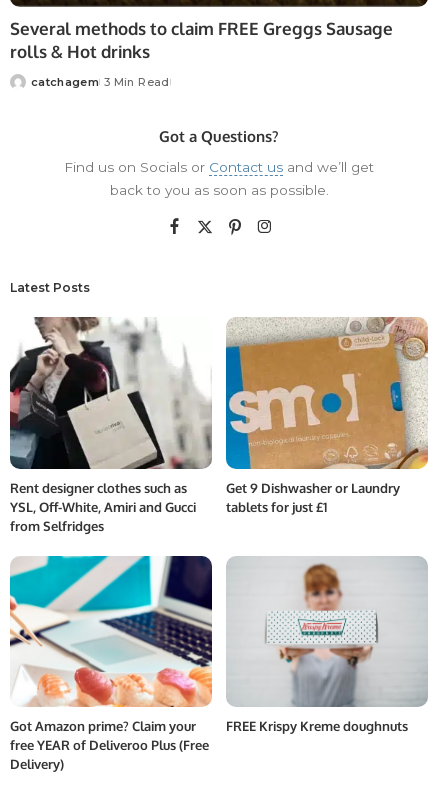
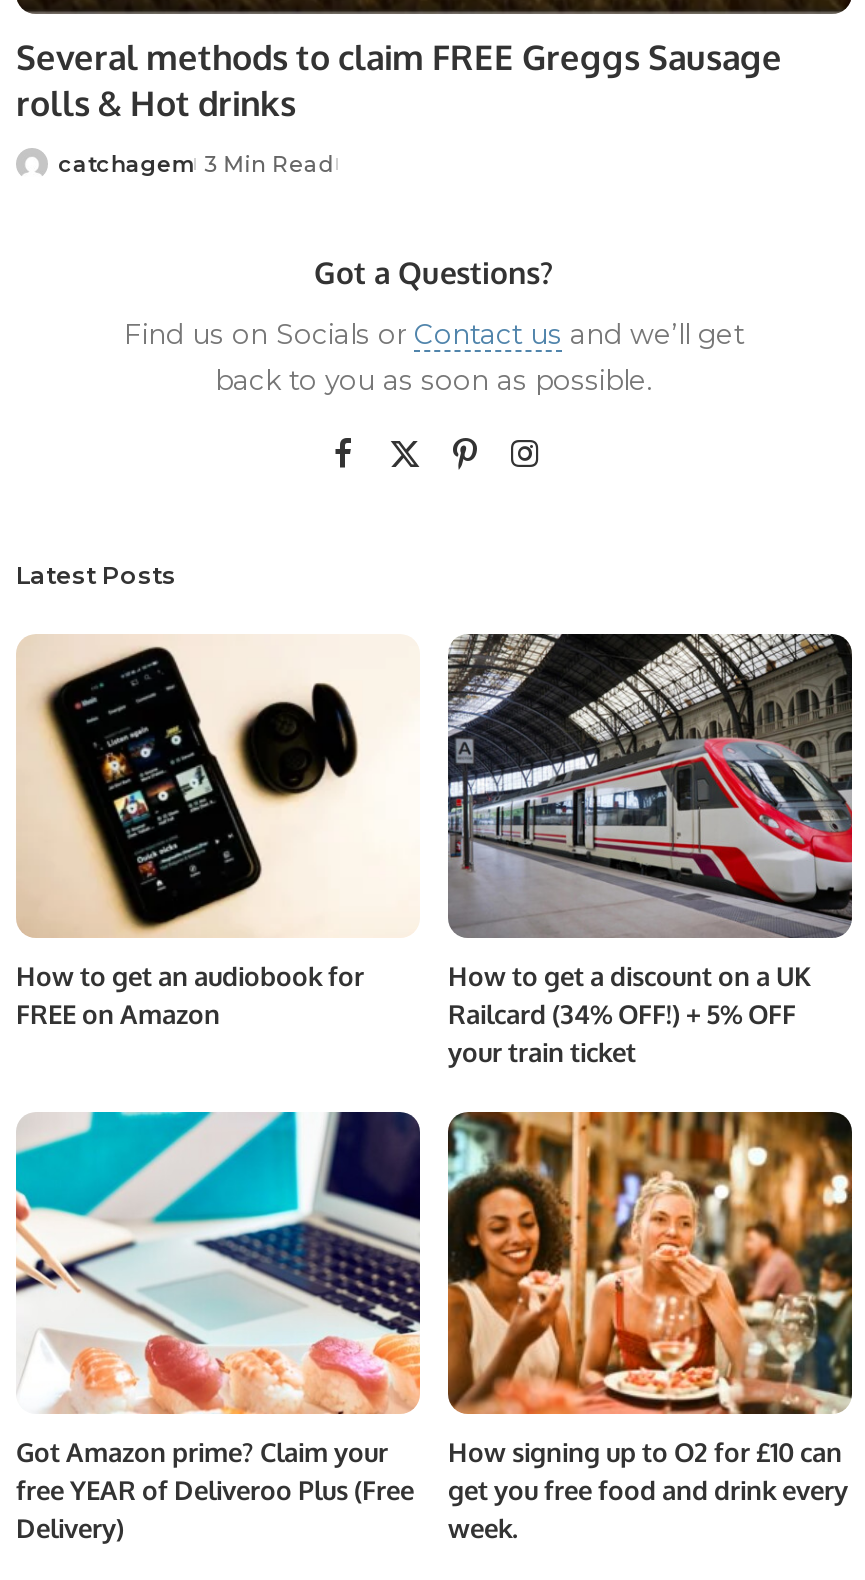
- [image]
- Rent designer clothes such as
- YSL, Off-White, Amiri and Gucci
- from Selfridges
+ [image]
+ How to get an audiobook for
+ FREE on Amazon

- [image]
- Get 9 Dishwasher or Laundry
- tablets for just £1
+ [image]
+ How to get a discount on a UK
+ Railcard (34% OFF!) + 5% OFF
+ your train ticket

- [image]
- FREE Krispy Kreme doughnuts
+ [image]
+ How signing up to O2 for £10 can
+ get you free food and drink every
+ week.
